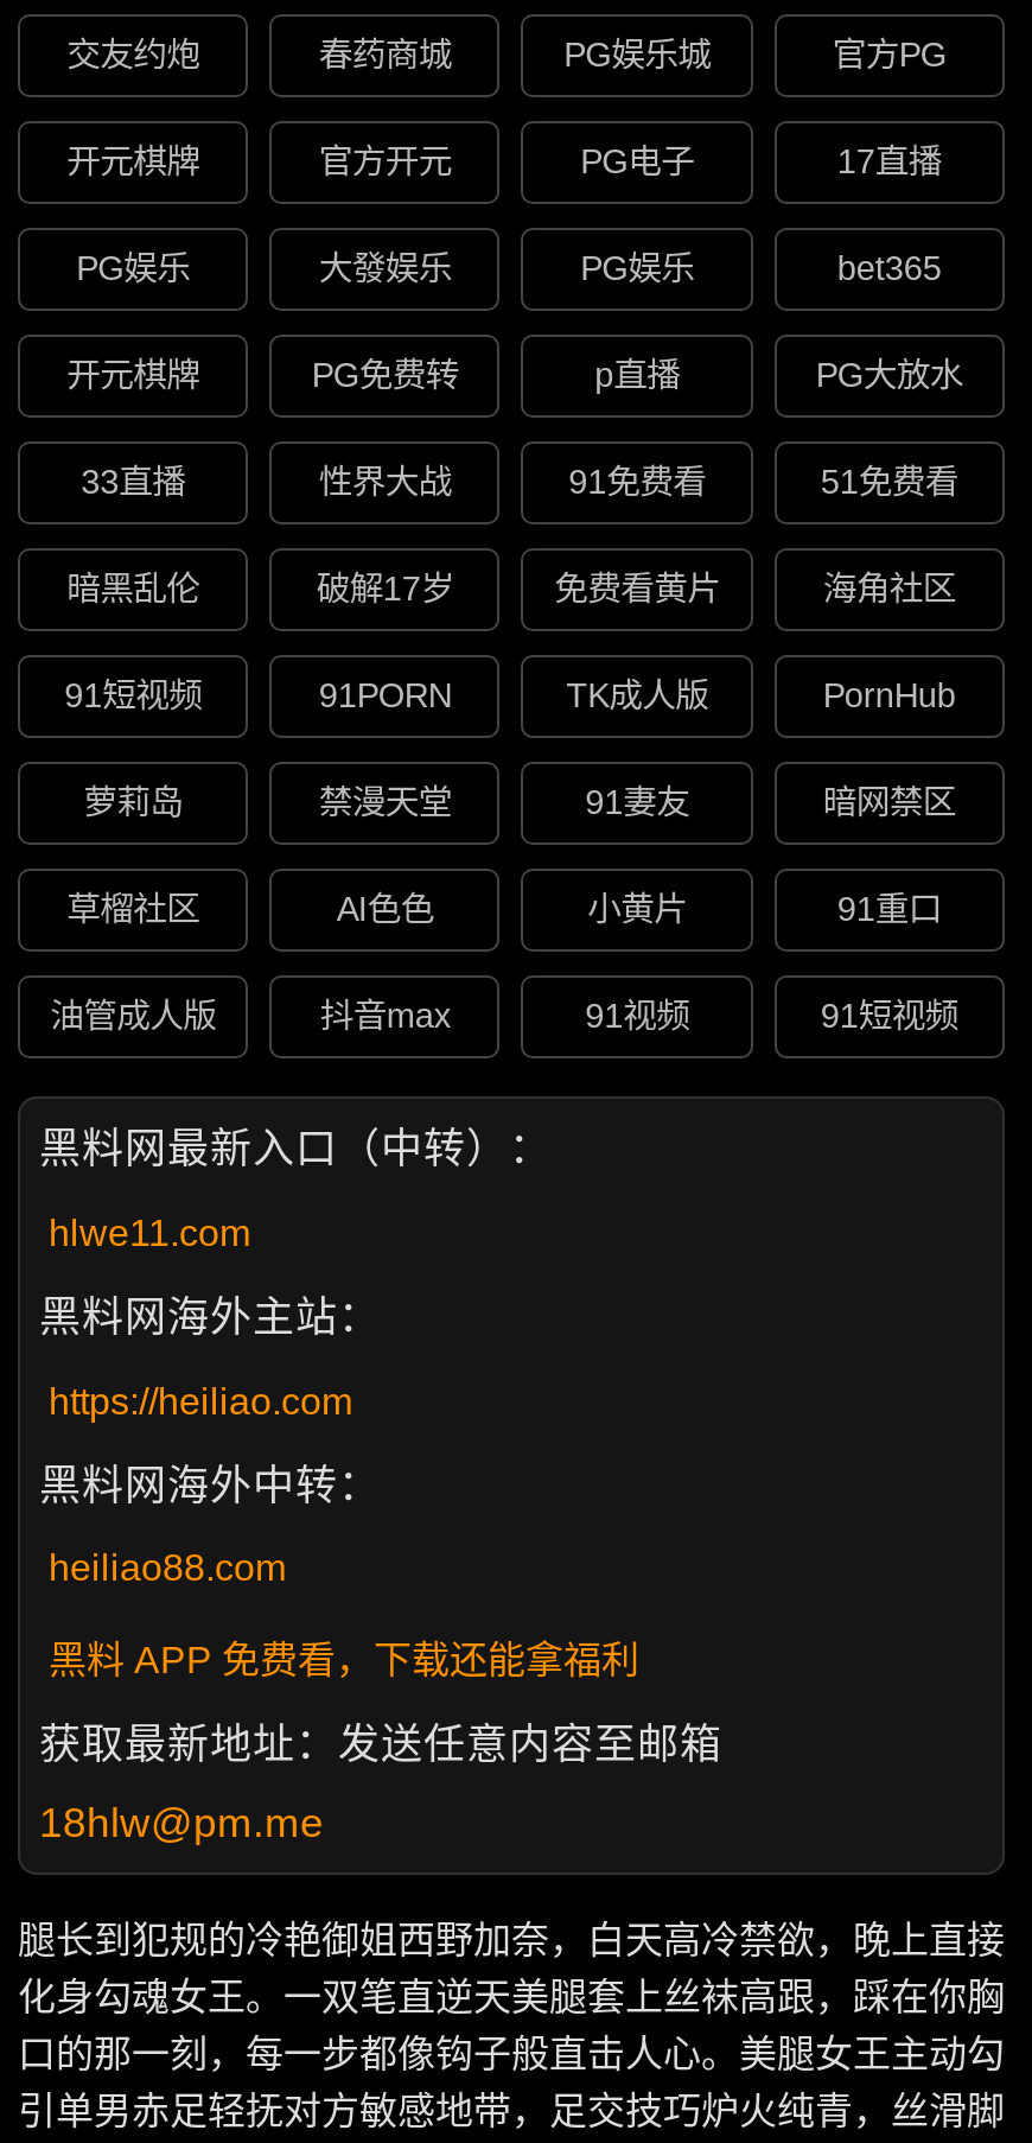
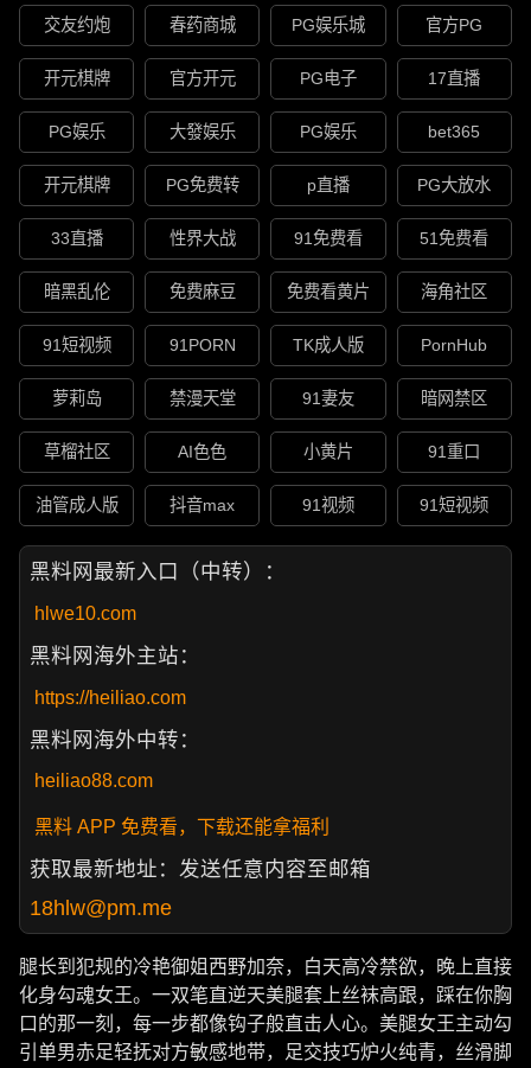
- 破解17岁
+ 免费麻豆

- hlwe11.com
+ hlwe10.com
